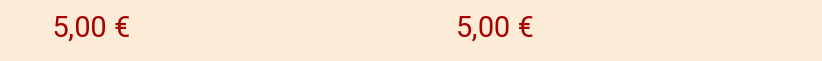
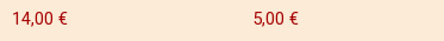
- 5,00 €
+ 14,00 €
